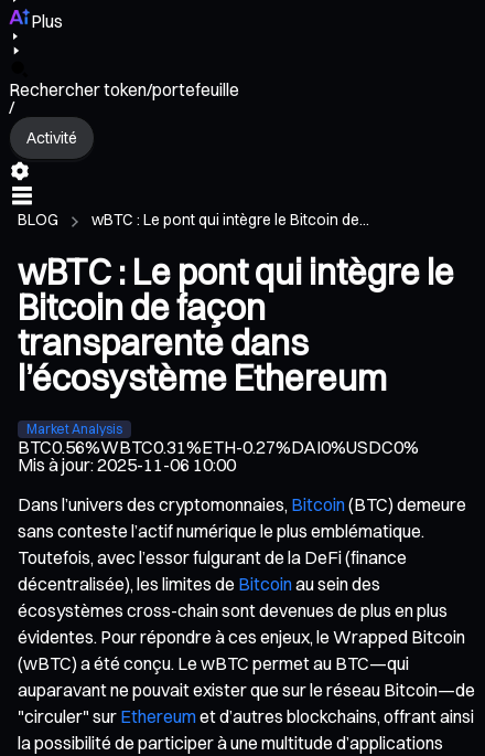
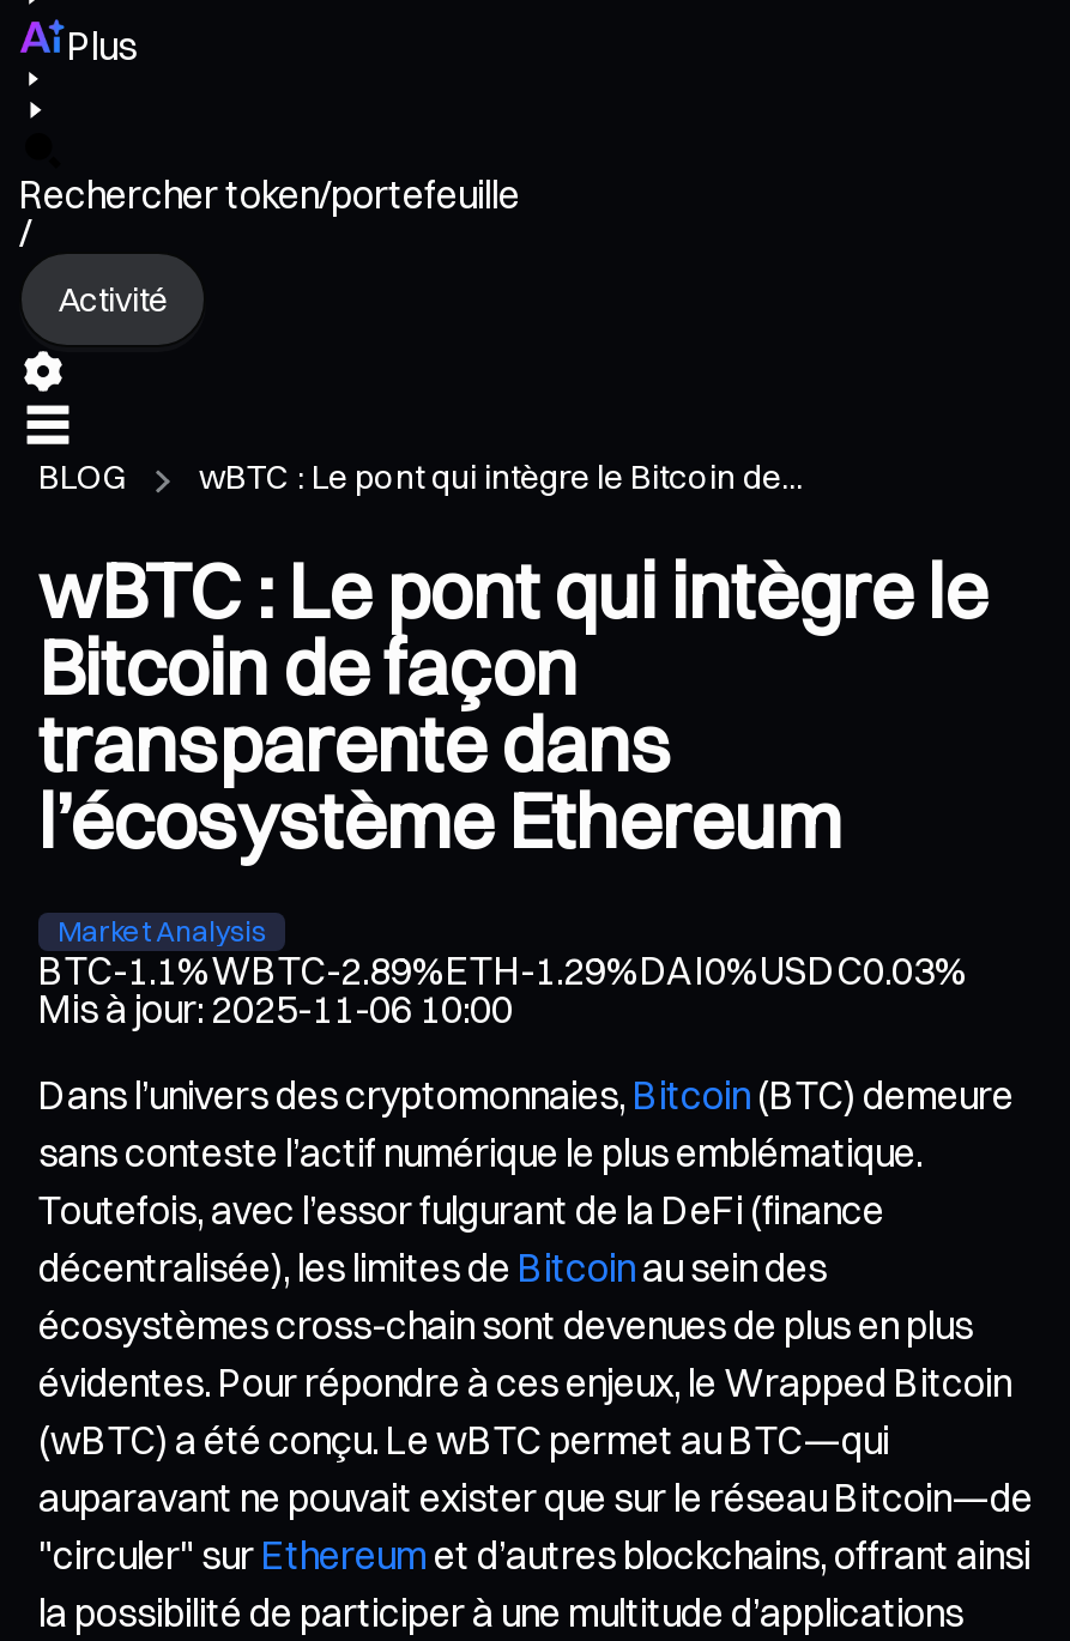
- BTC0.56%WBTC0.31%ETH-0.27%DAI0%USDC0%
+ BTC-1.1%WBTC-2.89%ETH-1.29%DAI0%USDC0.03%
